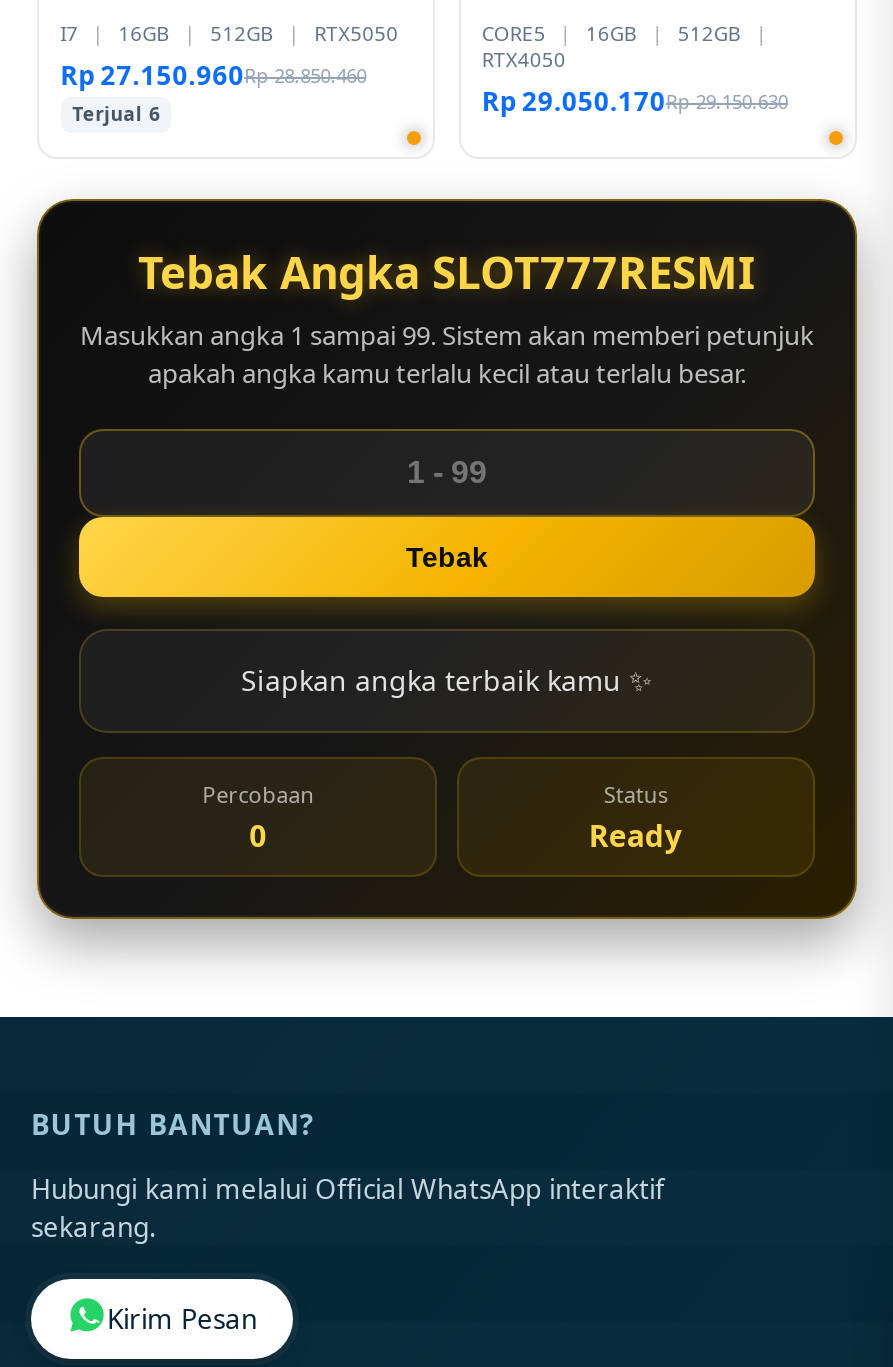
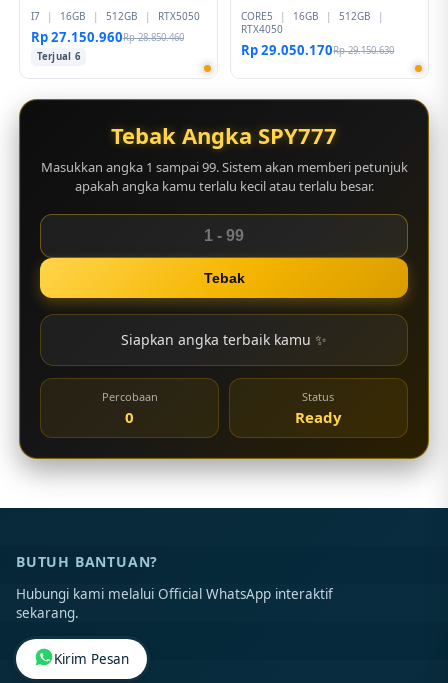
- Tebak Angka SLOT777RESMI
+ Tebak Angka SPY777
